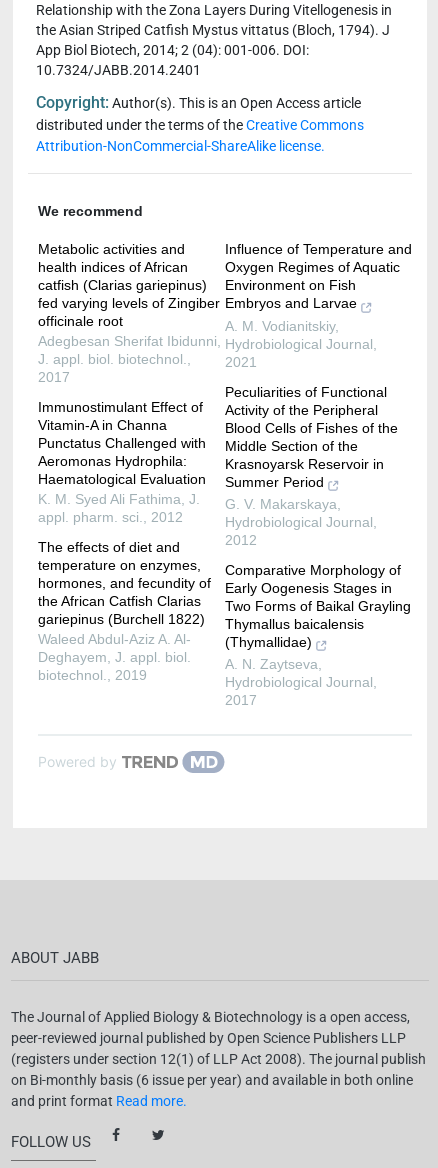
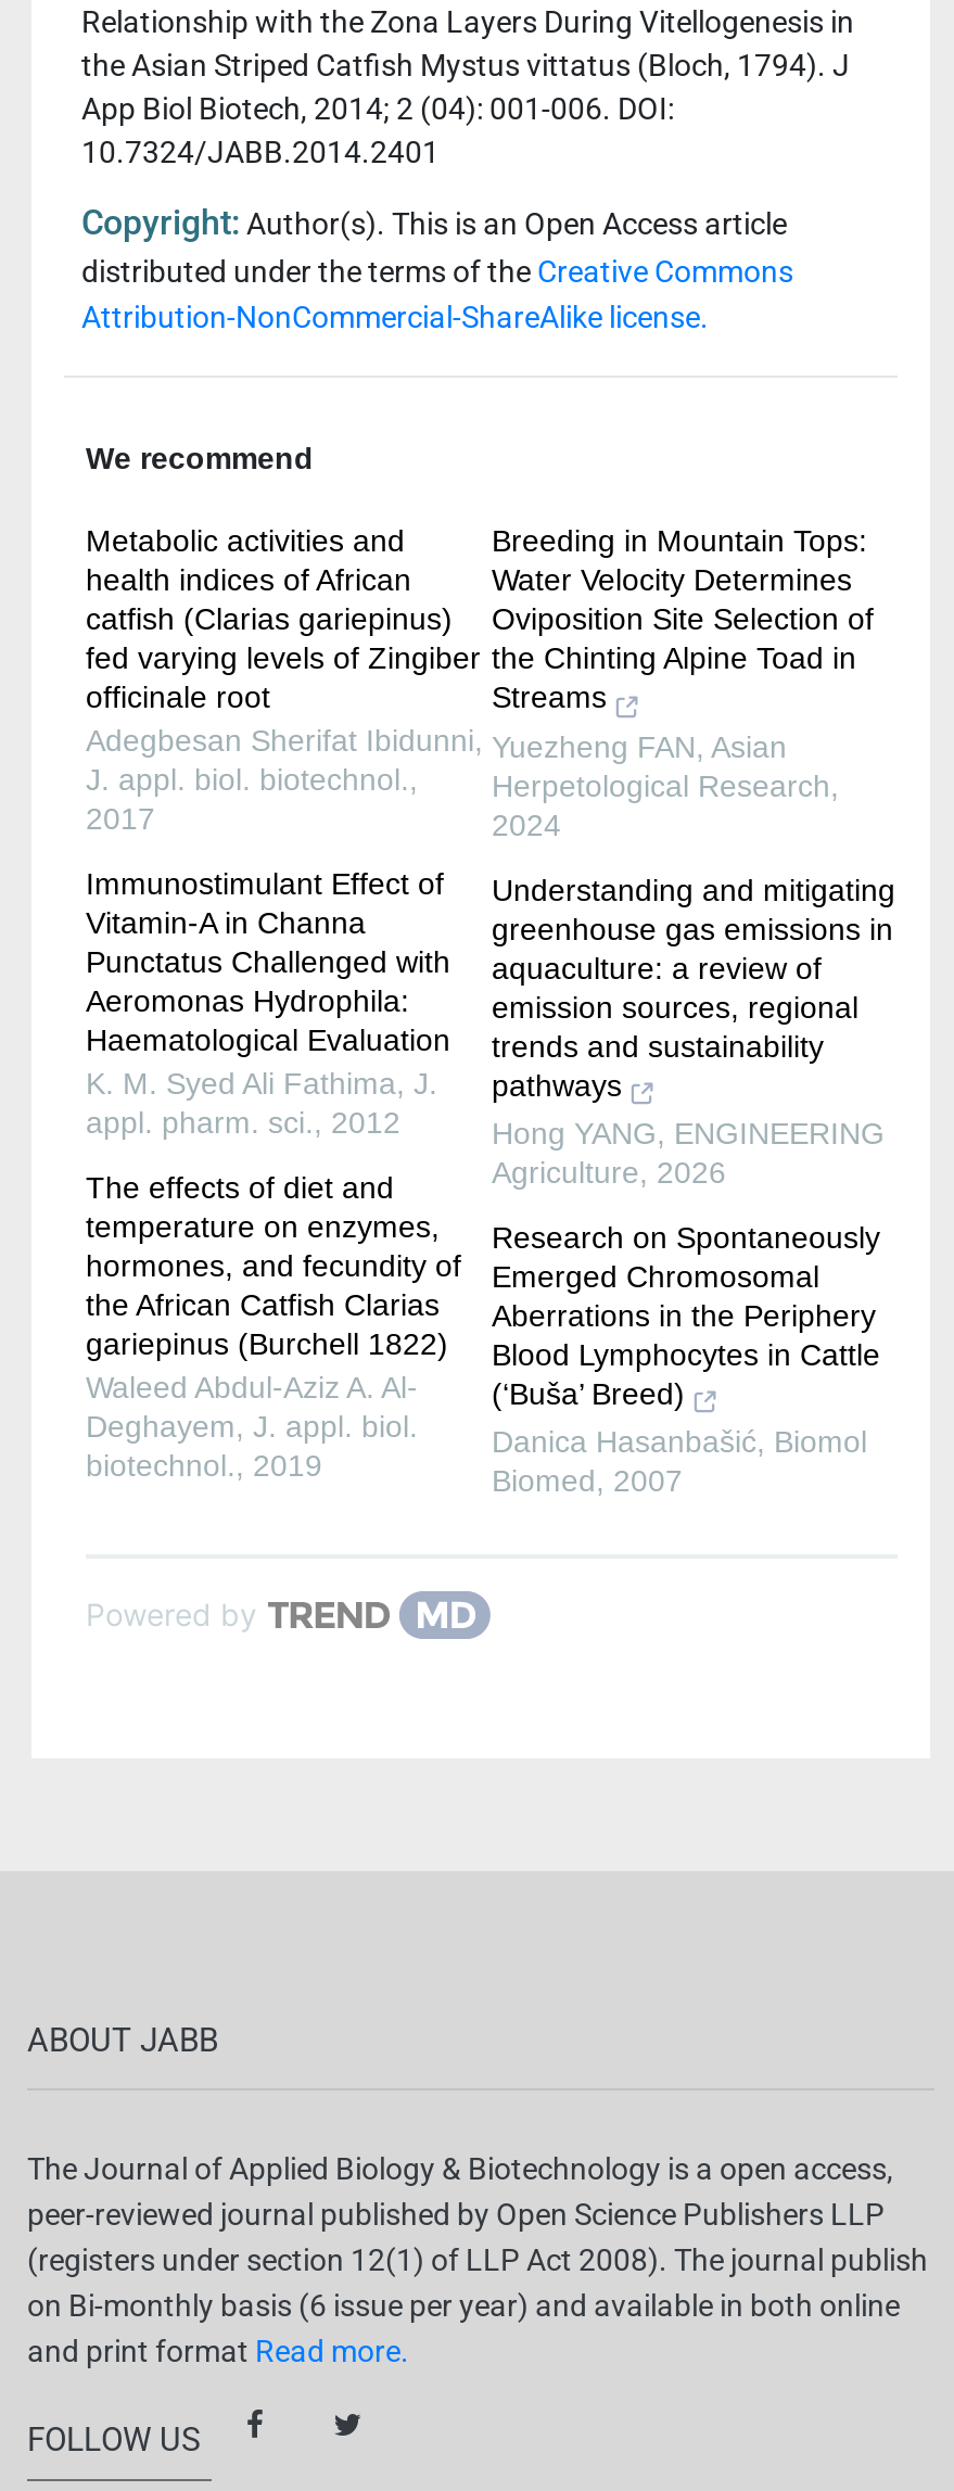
- Influence of Temperature and
- Oxygen Regimes of Aquatic
- Environment on Fish
- Embryos and Larvae
- A. M. Vodianitskiy,
- Hydrobiological Journal,
- 2021
+ Breeding in Mountain Tops:
+ Water Velocity Determines
+ Oviposition Site Selection of
+ the Chinting Alpine Toad in
+ Streams
+ Yuezheng FAN, Asian
+ Herpetological Research,
+ 2024

- Peculiarities of Functional
- Activity of the Peripheral
- Blood Cells of Fishes of the
- Middle Section of the
- Krasnoyarsk Reservoir in
- Summer Period
- G. V. Makarskaya,
- Hydrobiological Journal,
- 2012
+ Understanding and mitigating
+ greenhouse gas emissions in
+ aquaculture: a review of
+ emission sources, regional
+ trends and sustainability
+ pathways
+ Hong YANG, ENGINEERING
+ Agriculture, 2026

- Comparative Morphology of
- Early Oogenesis Stages in
- Two Forms of Baikal Grayling
- Thymallus baicalensis
- (Thymallidae)
- A. N. Zaytseva,
- Hydrobiological Journal,
- 2017
+ Research on Spontaneously
+ Emerged Chromosomal
+ Aberrations in the Periphery
+ Blood Lymphocytes in Cattle
+ (‘Buša’ Breed)
+ Danica Hasanbašić, Biomol
+ Biomed, 2007
